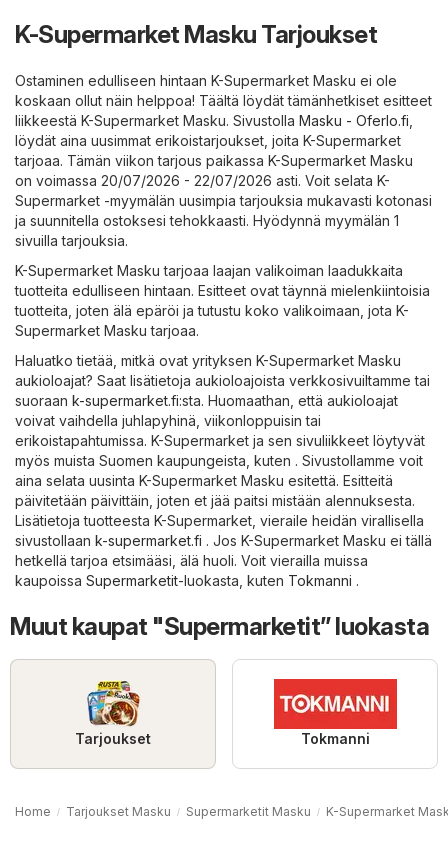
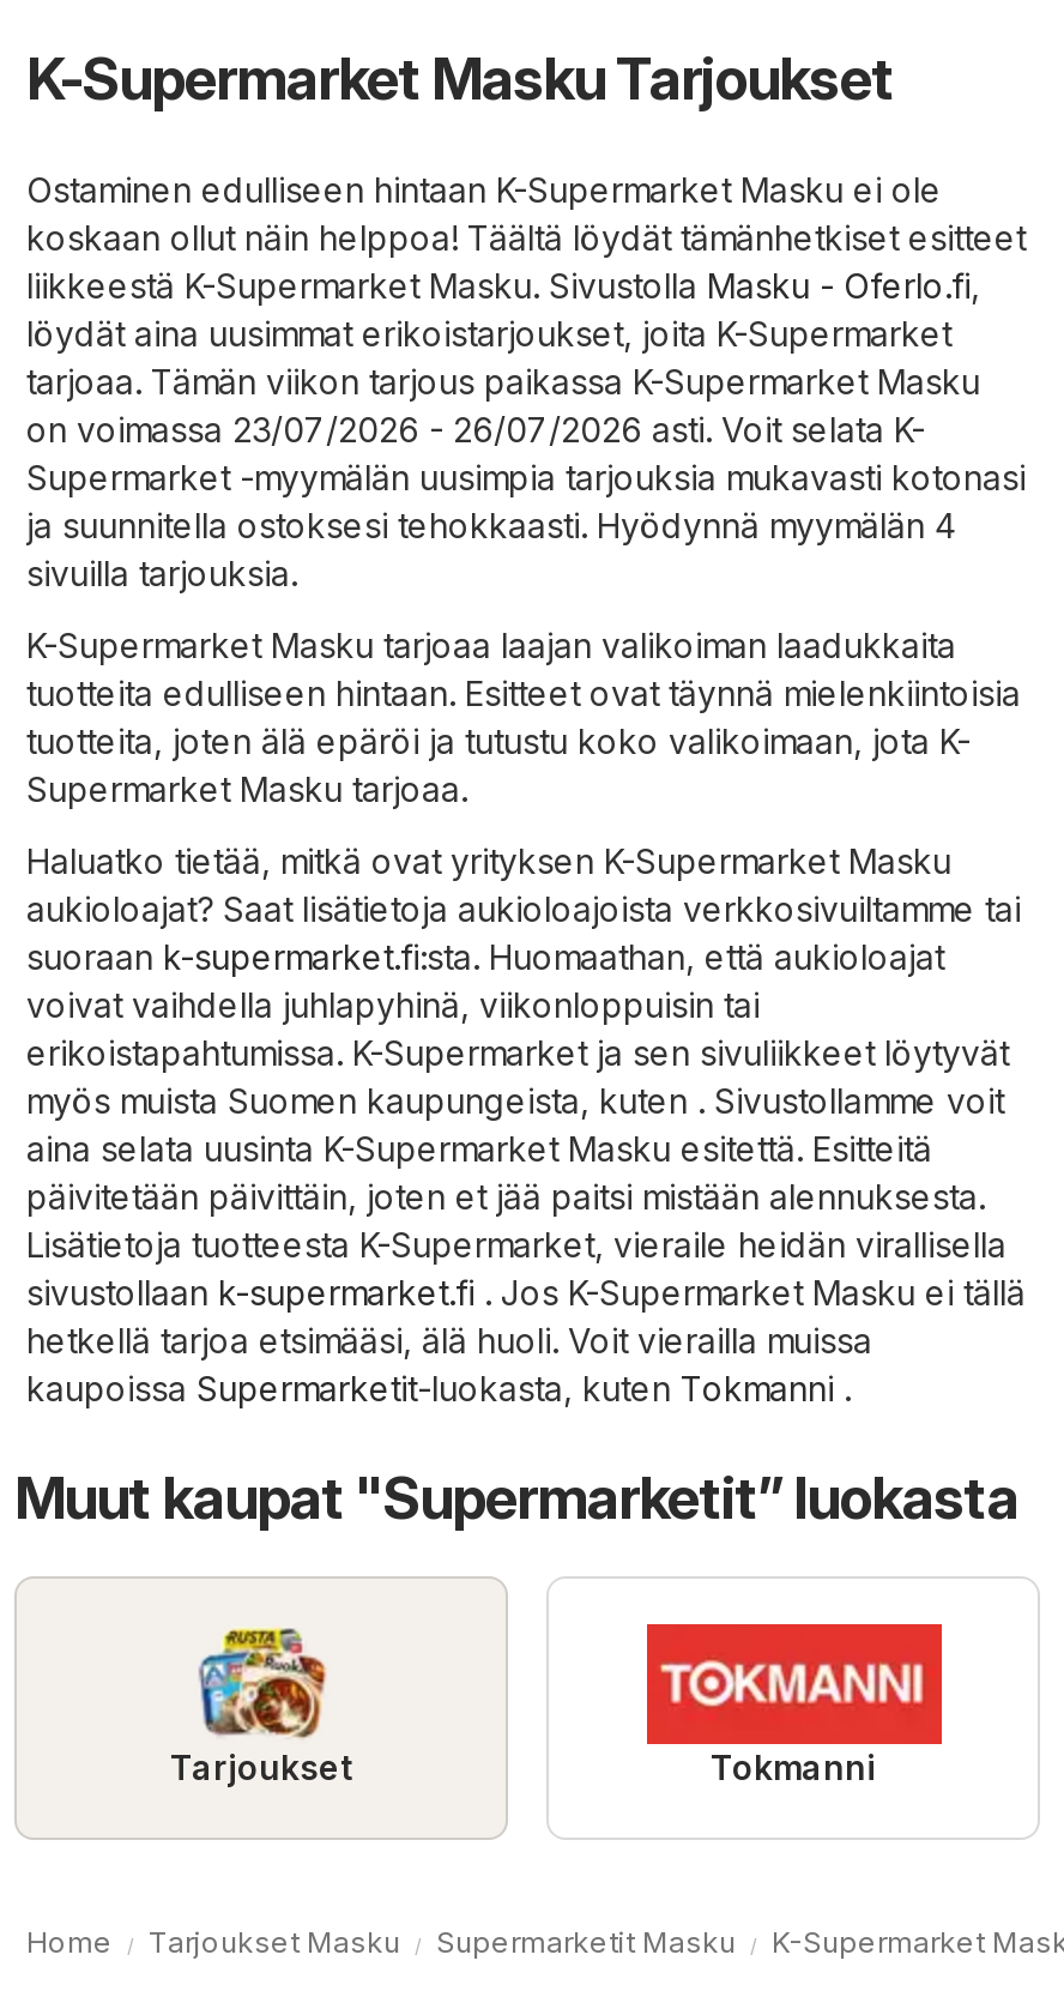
- on voimassa 20/07/2026 - 22/07/2026 asti. Voit selata K-
+ on voimassa 23/07/2026 - 26/07/2026 asti. Voit selata K-

- ja suunnitella ostoksesi tehokkaasti. Hyödynnä myymälän 1
+ ja suunnitella ostoksesi tehokkaasti. Hyödynnä myymälän 4
